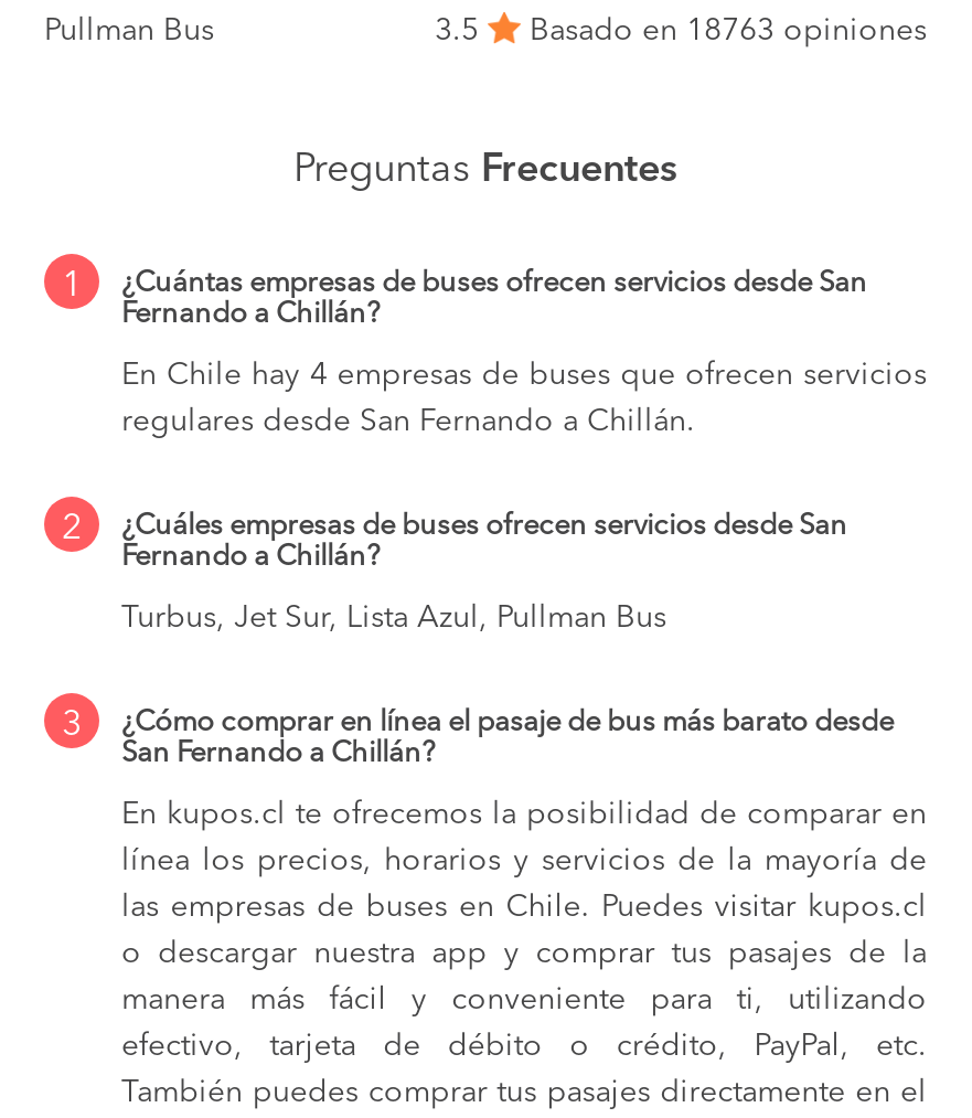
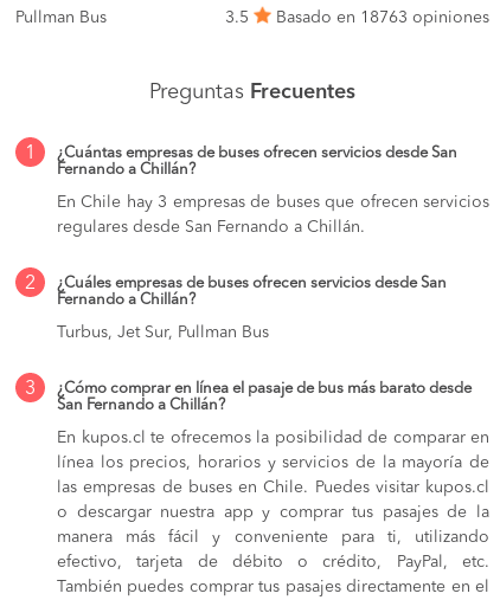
- En Chile hay 4 empresas de buses que ofrecen servicios
+ En Chile hay 3 empresas de buses que ofrecen servicios

- Turbus, Jet Sur, Lista Azul, Pullman Bus
+ Turbus, Jet Sur, Pullman Bus
